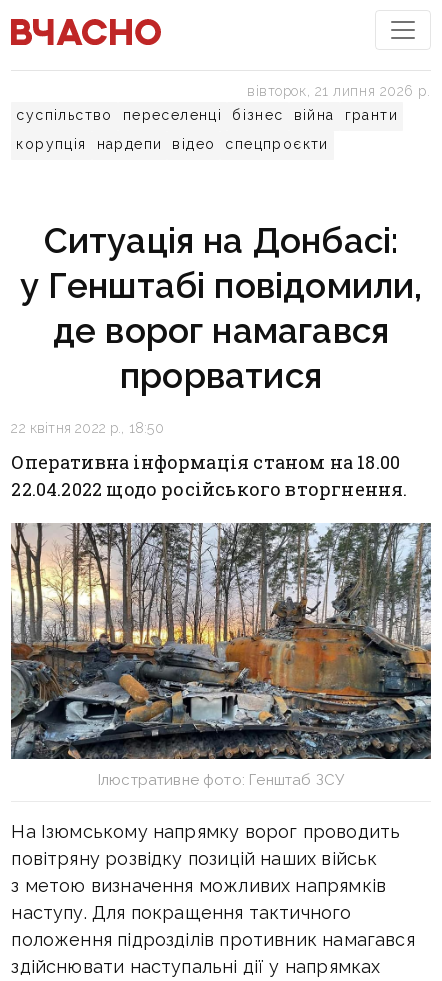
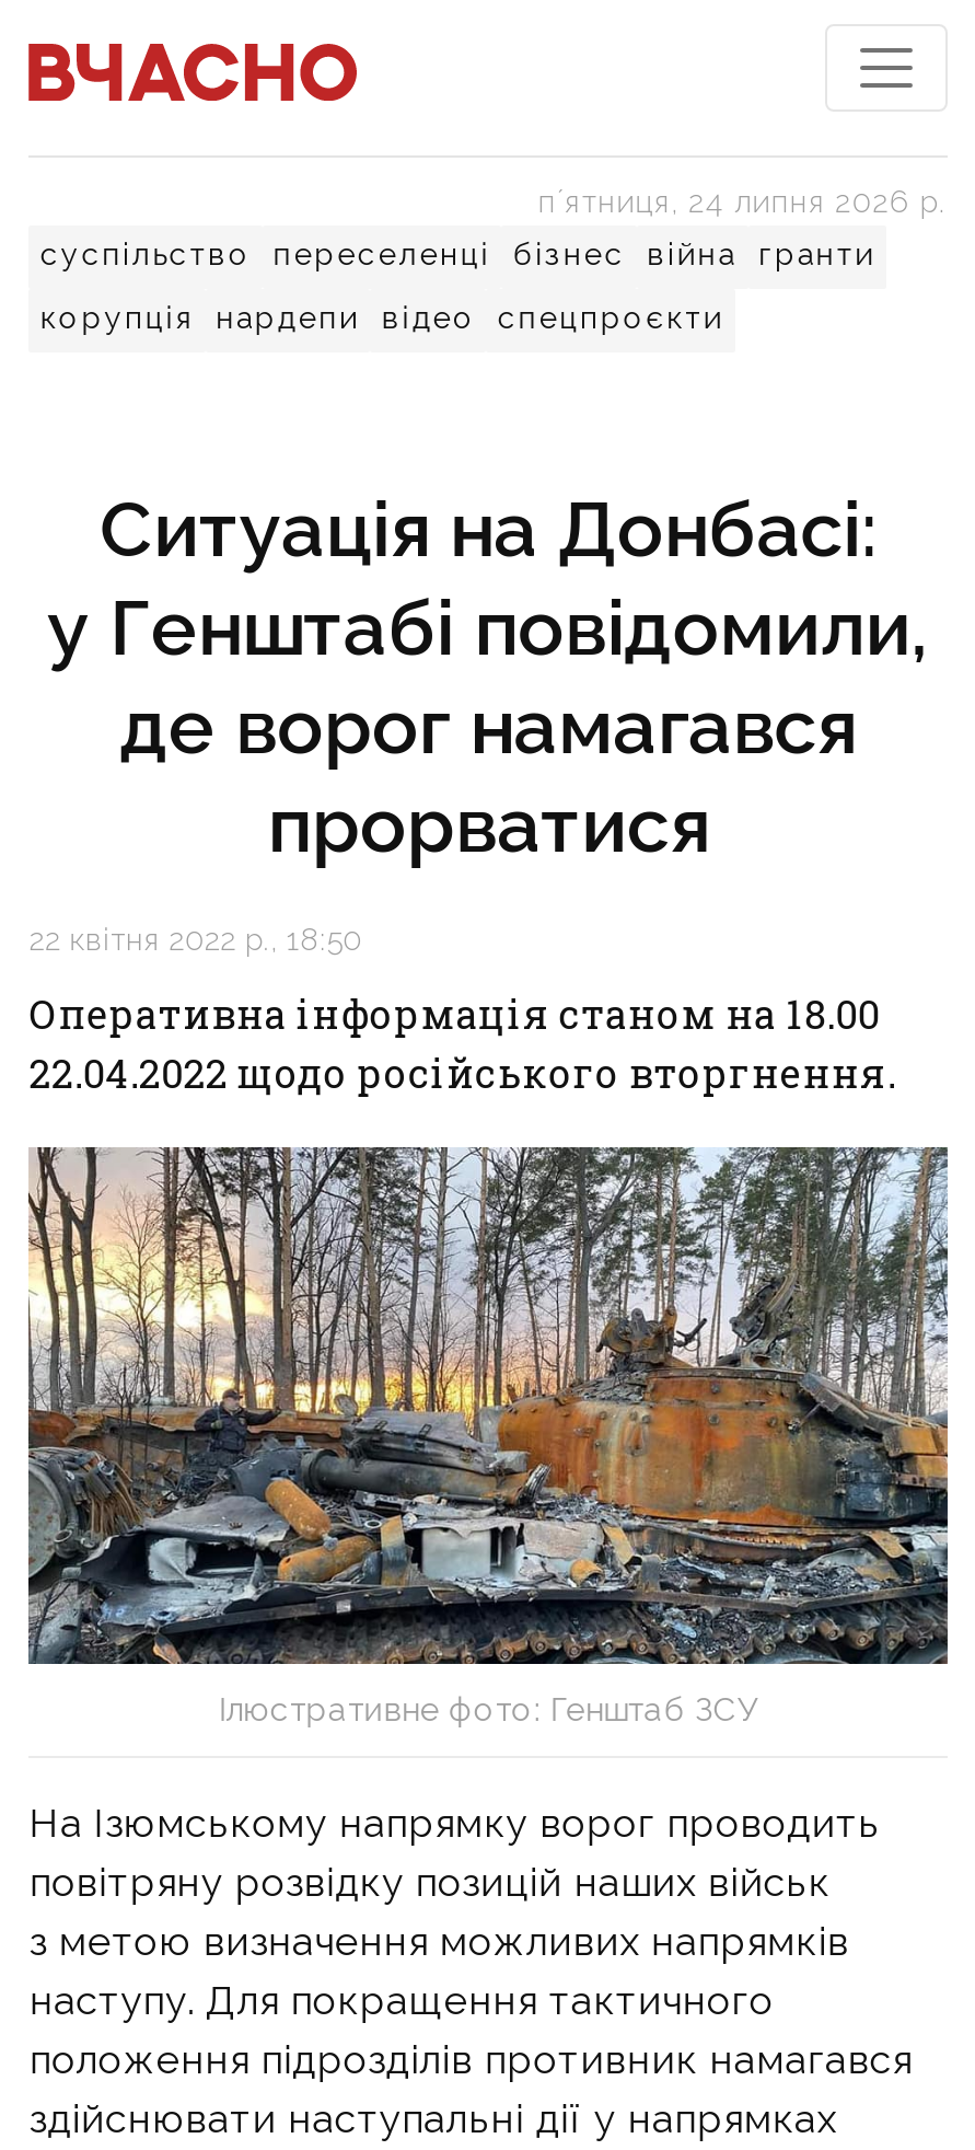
- вівторок, 21 липня 2026 р.
+ пʼятниця, 24 липня 2026 р.
